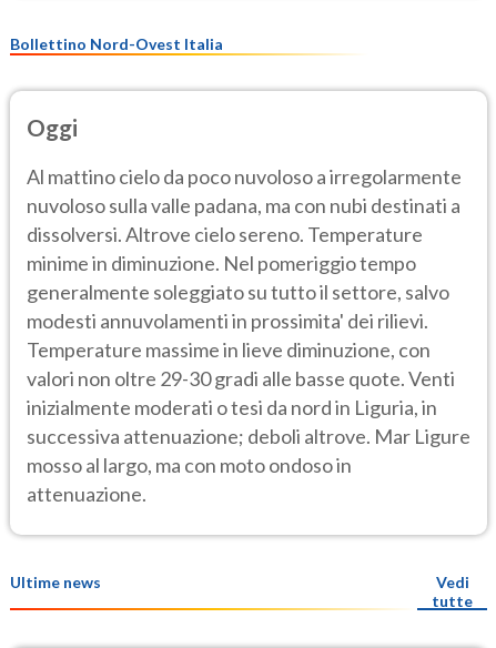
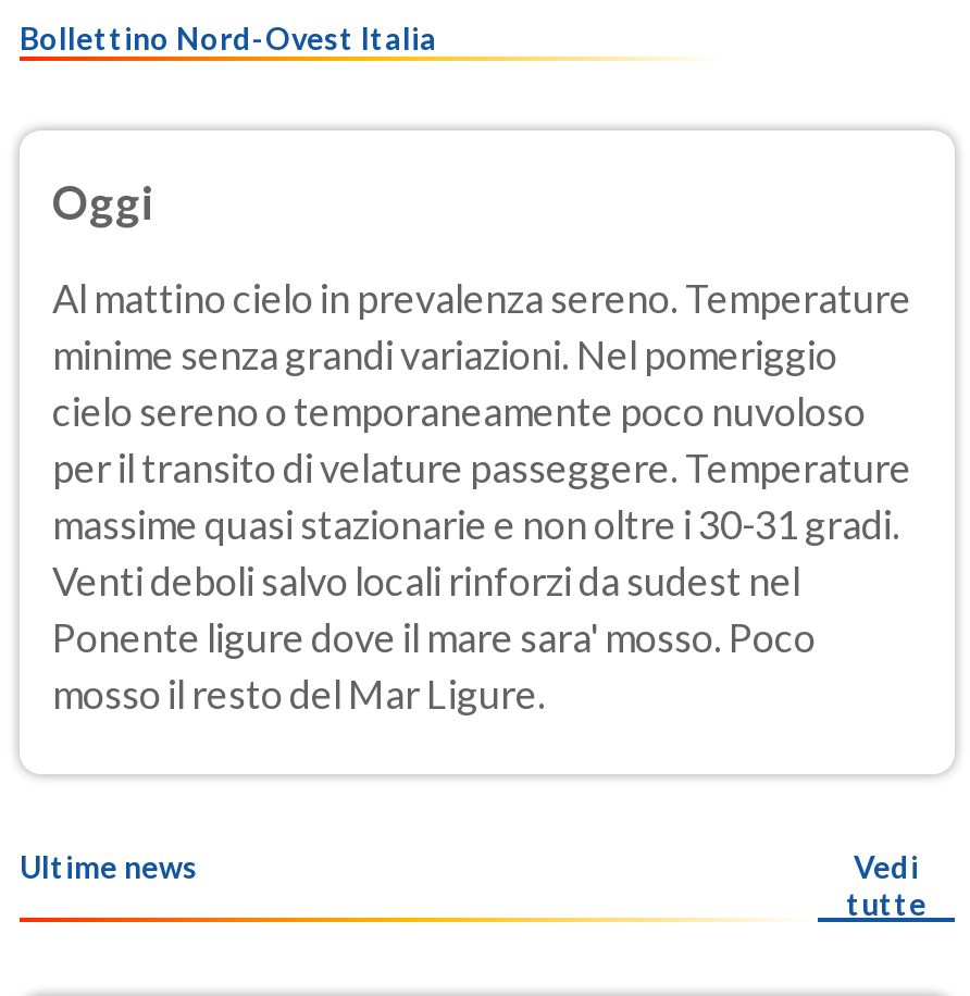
- Al mattino cielo da poco nuvoloso a irregolarmente
- nuvoloso sulla valle padana, ma con nubi destinati a
- dissolversi. Altrove cielo sereno. Temperature
- minime in diminuzione. Nel pomeriggio tempo
- generalmente soleggiato su tutto il settore, salvo
- modesti annuvolamenti in prossimita' dei rilievi.
- Temperature massime in lieve diminuzione, con
- valori non oltre 29-30 gradi alle basse quote. Venti
- inizialmente moderati o tesi da nord in Liguria, in
- successiva attenuazione; deboli altrove. Mar Ligure
- mosso al largo, ma con moto ondoso in
- attenuazione.
+ Al mattino cielo in prevalenza sereno. Temperature
+ minime senza grandi variazioni. Nel pomeriggio
+ cielo sereno o temporaneamente poco nuvoloso
+ per il transito di velature passeggere. Temperature
+ massime quasi stazionarie e non oltre i 30-31 gradi.
+ Venti deboli salvo locali rinforzi da sudest nel
+ Ponente ligure dove il mare sara' mosso. Poco
+ mosso il resto del Mar Ligure.
